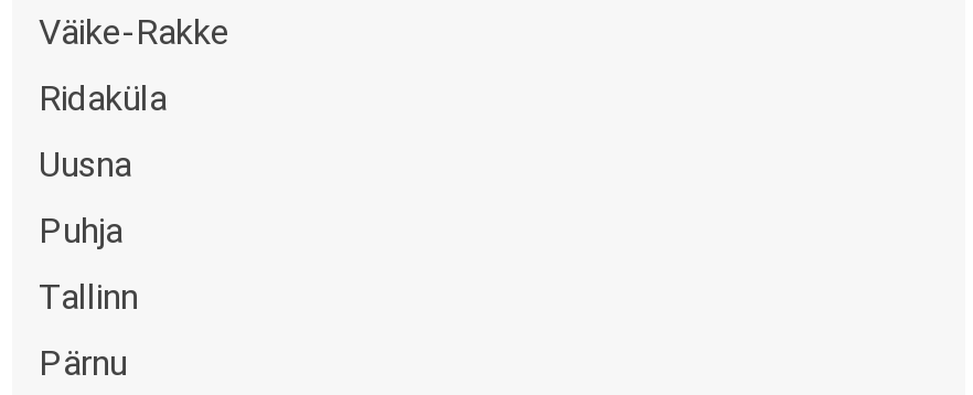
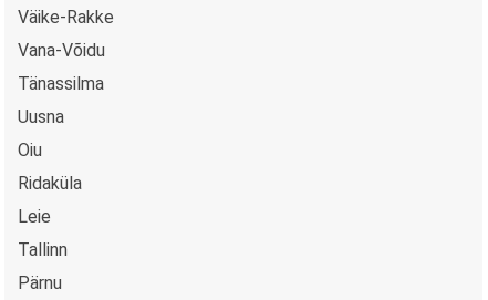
- Ridaküla
+ Vana-Võidu
+ Tänassilma

- Puhja
+ Oiu
+ Ridaküla
+ Leie
